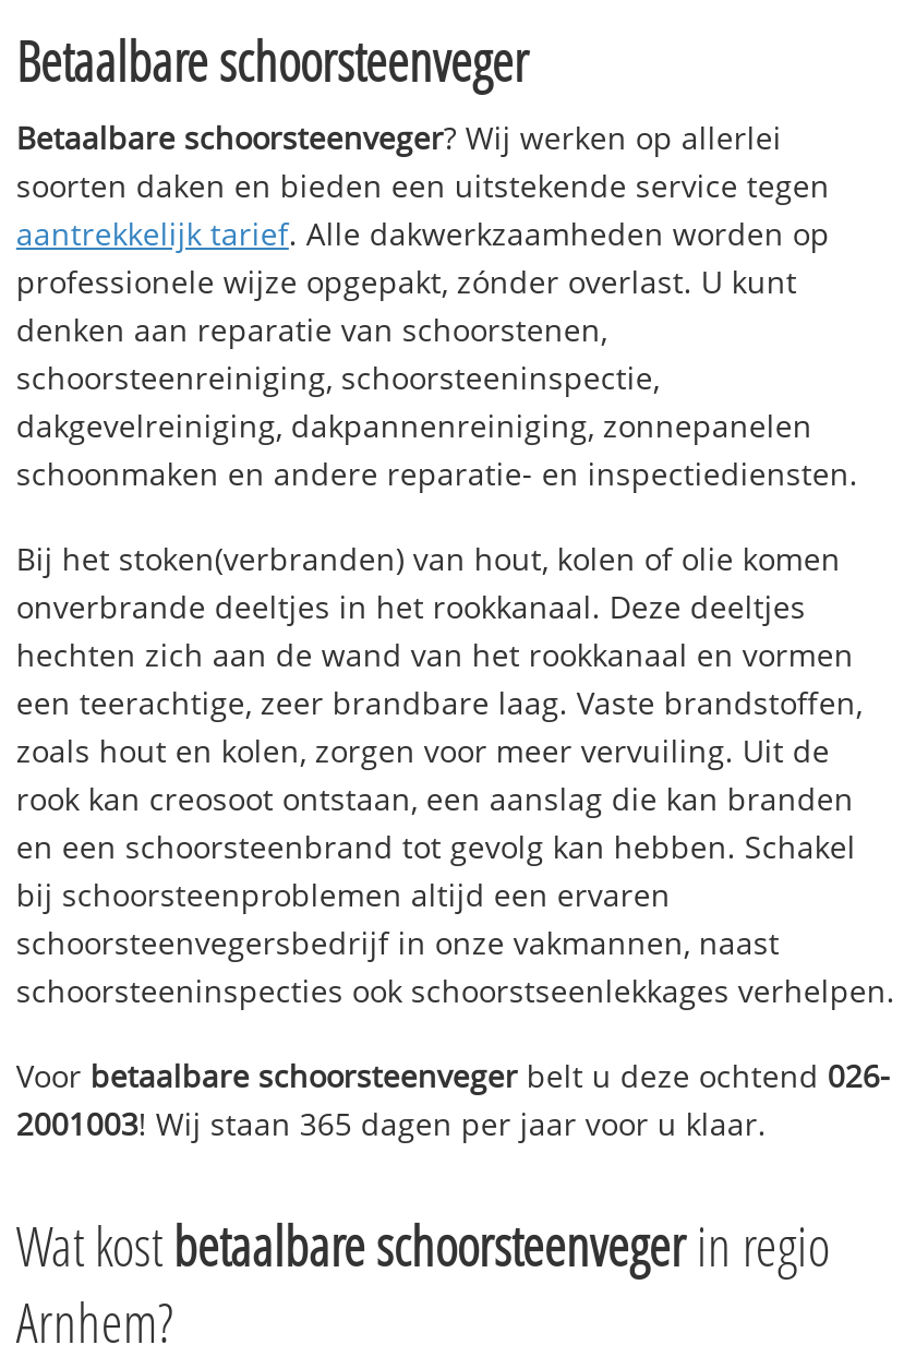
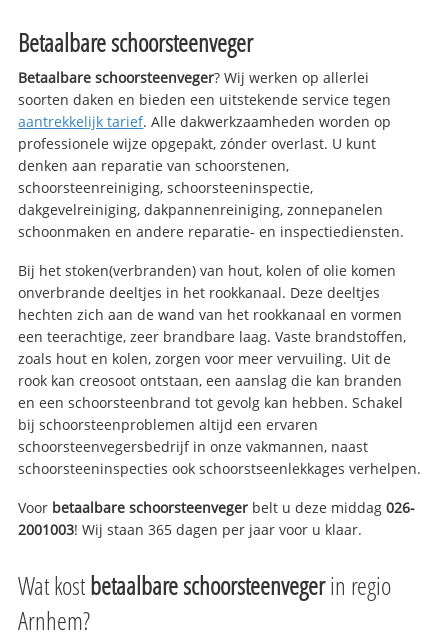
- Voor betaalbare schoorsteenveger belt u deze ochtend 026-
+ Voor betaalbare schoorsteenveger belt u deze middag 026-
